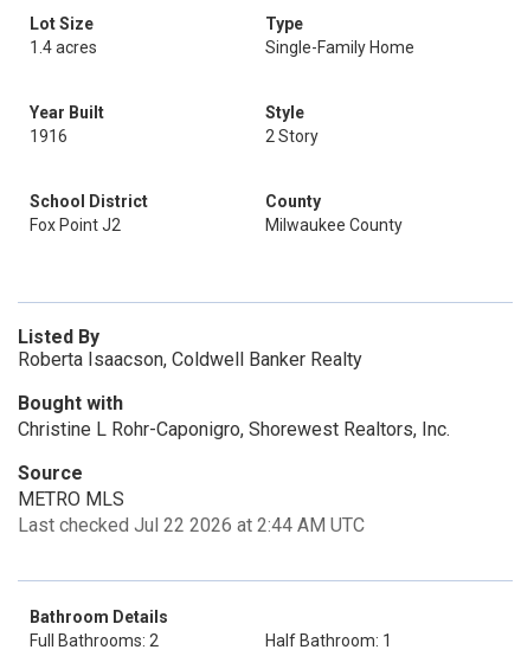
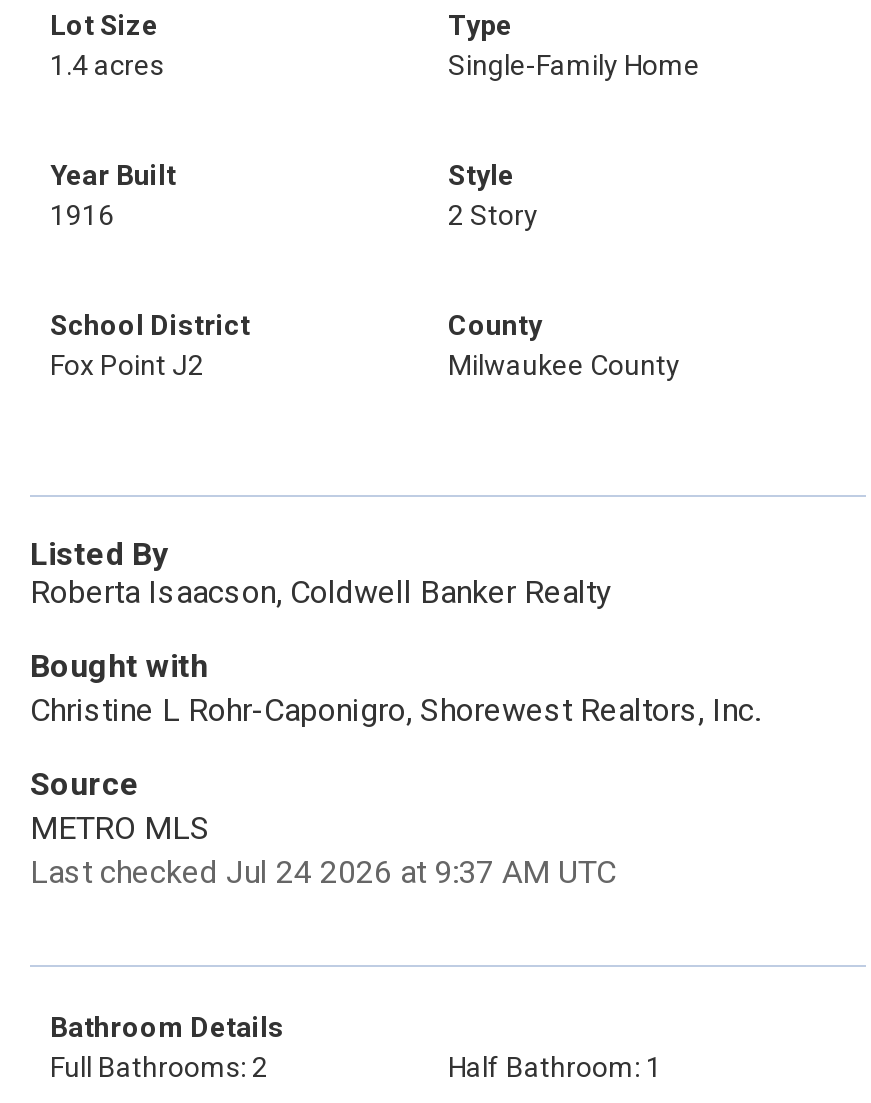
- Last checked Jul 22 2026 at 2:44 AM UTC
+ Last checked Jul 24 2026 at 9:37 AM UTC
